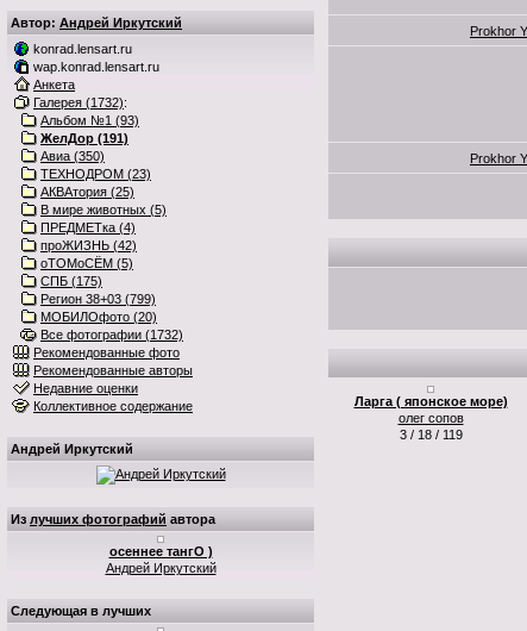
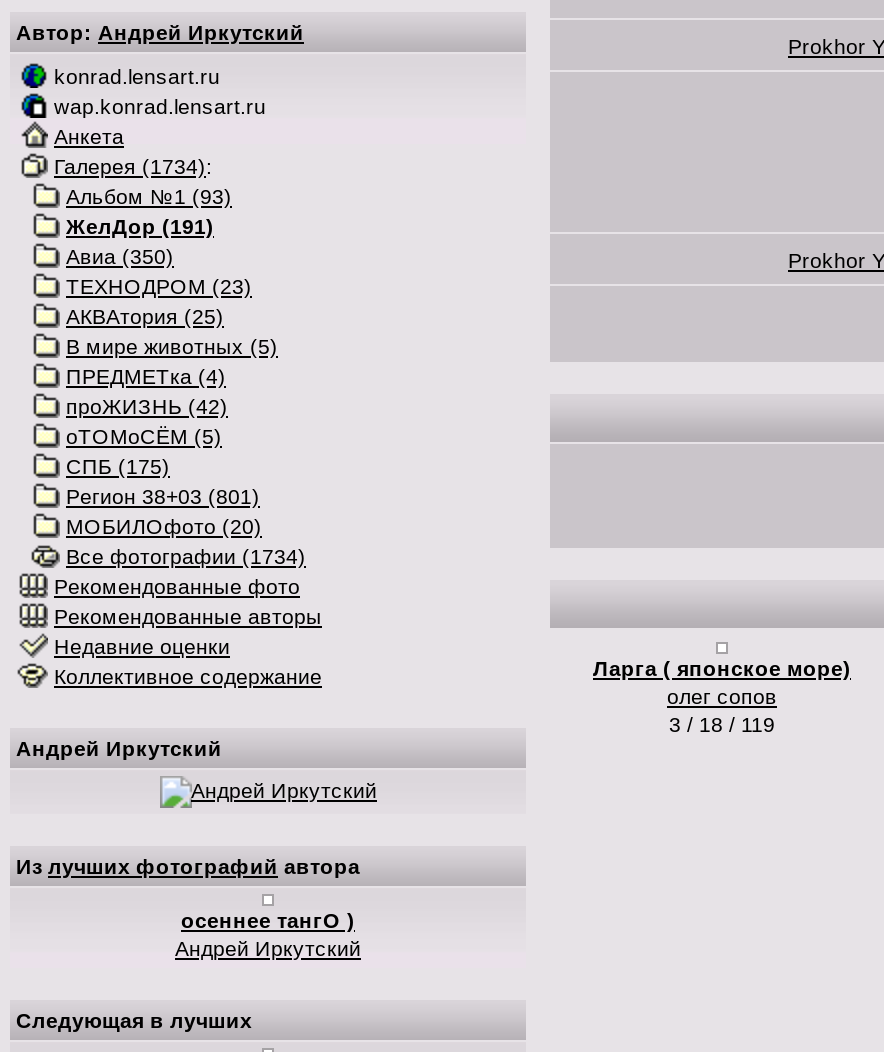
- Галерея (1732):
+ Галерея (1734):

- Регион 38+03 (799)
+ Регион 38+03 (801)

- Все фотографии (1732)
+ Все фотографии (1734)
